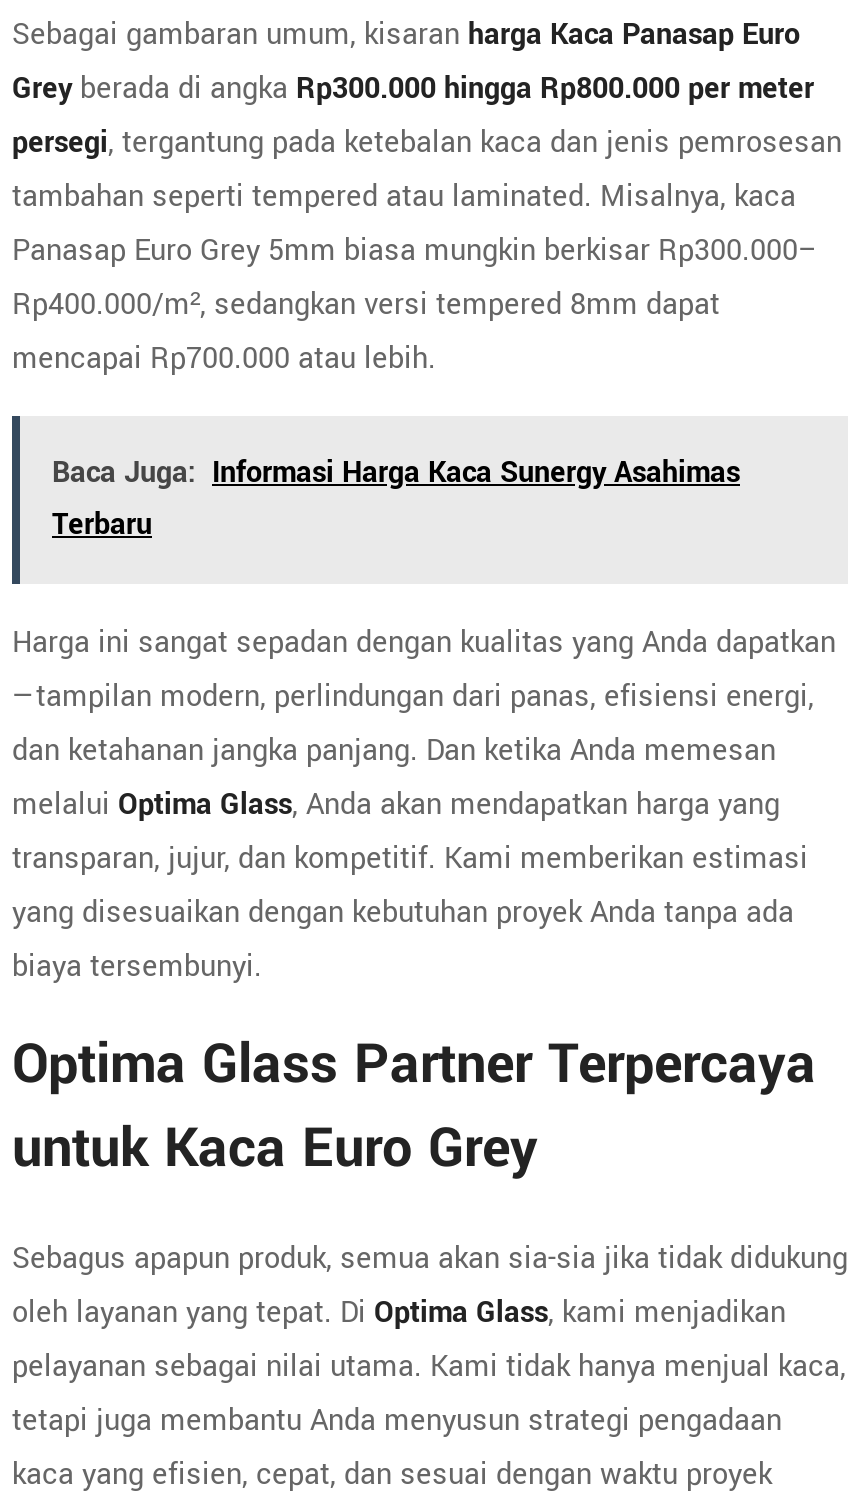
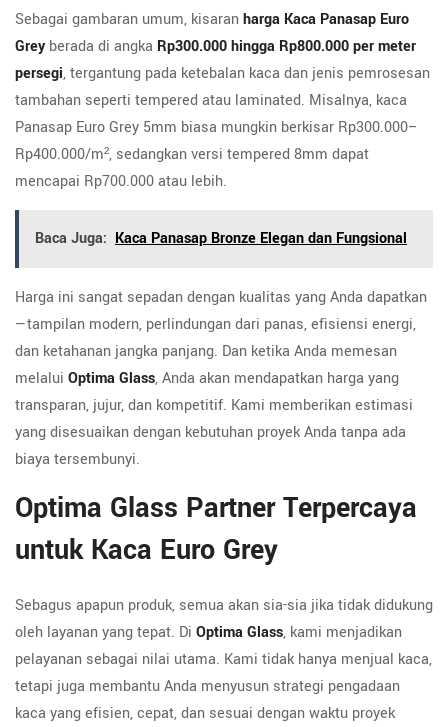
- Baca Juga: Informasi Harga Kaca Sunergy Asahimas
- Terbaru
+ Baca Juga: Kaca Panasap Bronze Elegan dan Fungsional
